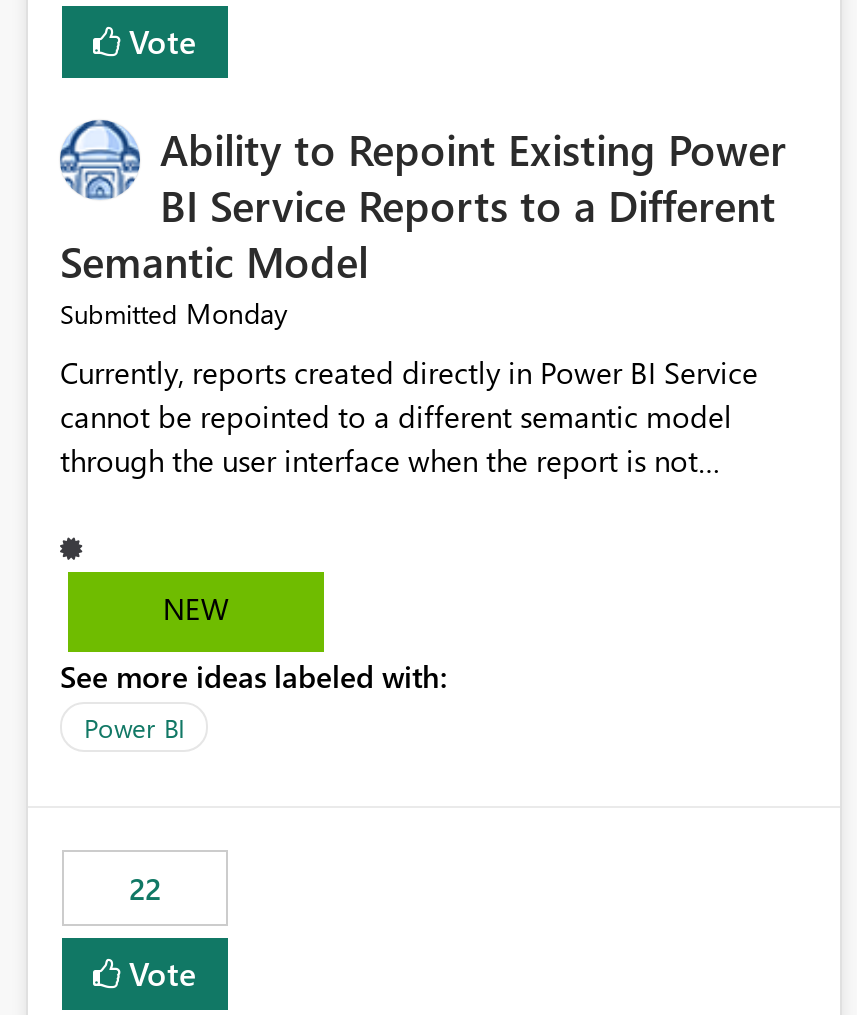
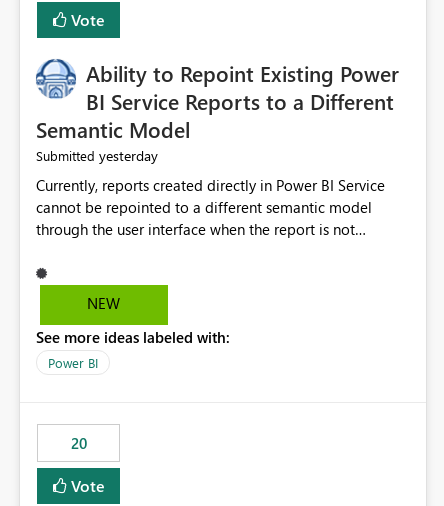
- Submitted Monday
+ Submitted yesterday

- 22
+ 20
